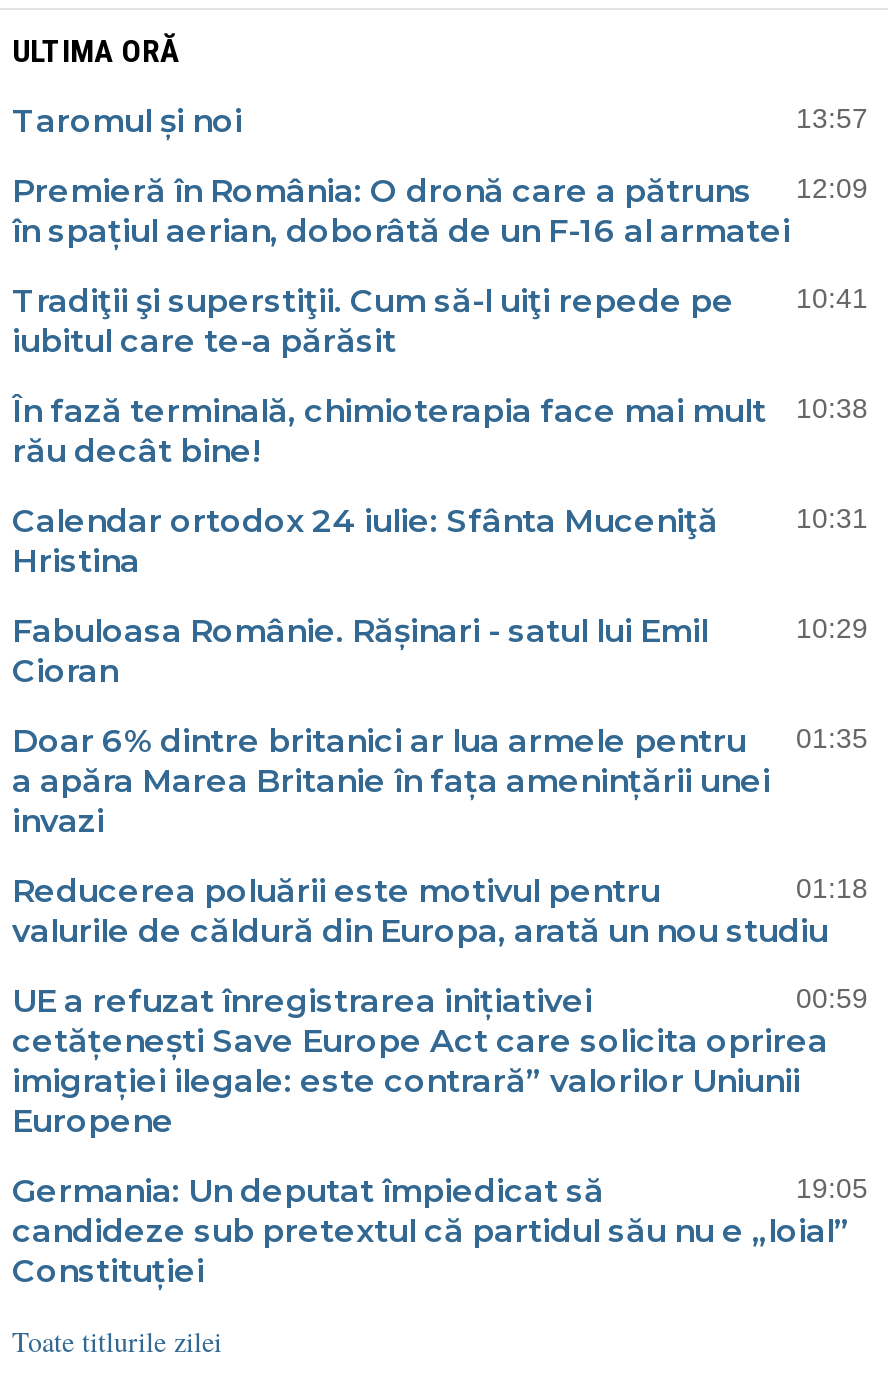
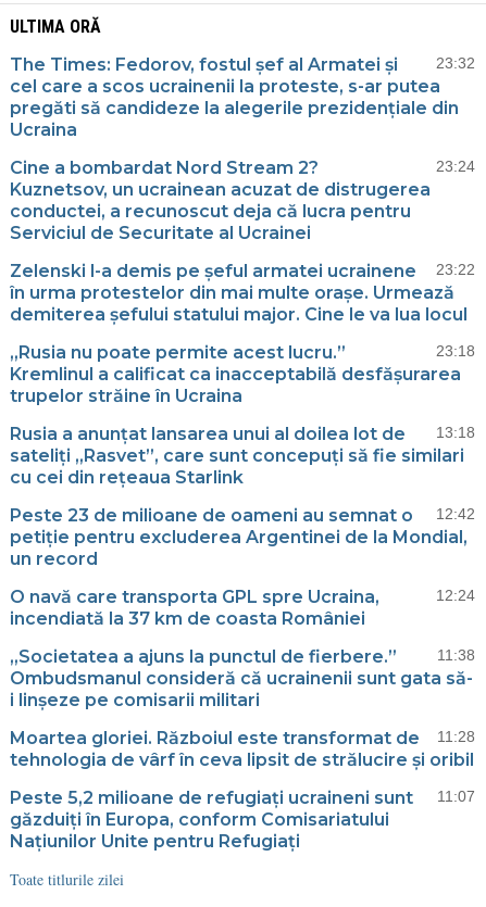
- 13:57
- Taromul și noi
+ 23:32
+ The Times: Fedorov, fostul șef al Armatei și
+ cel care a scos ucrainenii la proteste, s-ar putea
+ pregăti să candideze la alegerile prezidențiale din
+ Ucraina

- 12:09
- Premieră în România: O dronă care a pătruns
- în spațiul aerian, doborâtă de un F-16 al armatei
+ 23:24
+ Cine a bombardat Nord Stream 2?
+ Kuznetsov, un ucrainean acuzat de distrugerea
+ conductei, a recunoscut deja că lucra pentru
+ Serviciul de Securitate al Ucrainei

- 10:41
- Tradiţii şi superstiţii. Cum să-l uiţi repede pe
- iubitul care te-a părăsit
+ 23:22
+ Zelenski l-a demis pe șeful armatei ucrainene
+ în urma protestelor din mai multe orașe. Urmează
+ demiterea șefului statului major. Cine le va lua locul

- 10:38
- În fază terminală, chimioterapia face mai mult
- rău decât bine!
+ 23:18
+ „Rusia nu poate permite acest lucru.”
+ Kremlinul a calificat ca inacceptabilă desfășurarea
+ trupelor străine în Ucraina

- 10:31
- Calendar ortodox 24 iulie: Sfânta Muceniţă
- Hristina
+ 13:18
+ Rusia a anunțat lansarea unui al doilea lot de
+ sateliți „Rasvet”, care sunt concepuți să fie similari
+ cu cei din rețeaua Starlink

- 10:29
- Fabuloasa Românie. Rășinari - satul lui Emil
- Cioran
+ 12:42
+ Peste 23 de milioane de oameni au semnat o
+ petiție pentru excluderea Argentinei de la Mondial,
+ un record

- 01:35
- Doar 6% dintre britanici ar lua armele pentru
- a apăra Marea Britanie în fața amenințării unei
- invazi
+ 12:24
+ O navă care transporta GPL spre Ucraina,
+ incendiată la 37 km de coasta României

- 01:18
- Reducerea poluării este motivul pentru
- valurile de căldură din Europa, arată un nou studiu
+ 11:38
+ „Societatea a ajuns la punctul de fierbere.”
+ Ombudsmanul consideră că ucrainenii sunt gata să-
+ i linșeze pe comisarii militari

- 00:59
- UE a refuzat înregistrarea inițiativei
- cetățenești Save Europe Act care solicita oprirea
- imigrației ilegale: este contrară” valorilor Uniunii
- Europene
+ 11:28
+ Moartea gloriei. Războiul este transformat de
+ tehnologia de vârf în ceva lipsit de strălucire și oribil

- 19:05
- Germania: Un deputat împiedicat să
- candideze sub pretextul că partidul său nu e „loial”
- Constituției
+ 11:07
+ Peste 5,2 milioane de refugiați ucraineni sunt
+ găzduiți în Europa, conform Comisariatului
+ Națiunilor Unite pentru Refugiați
